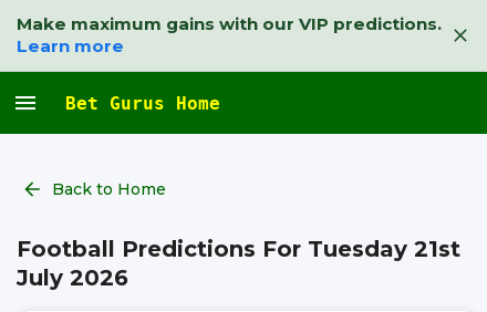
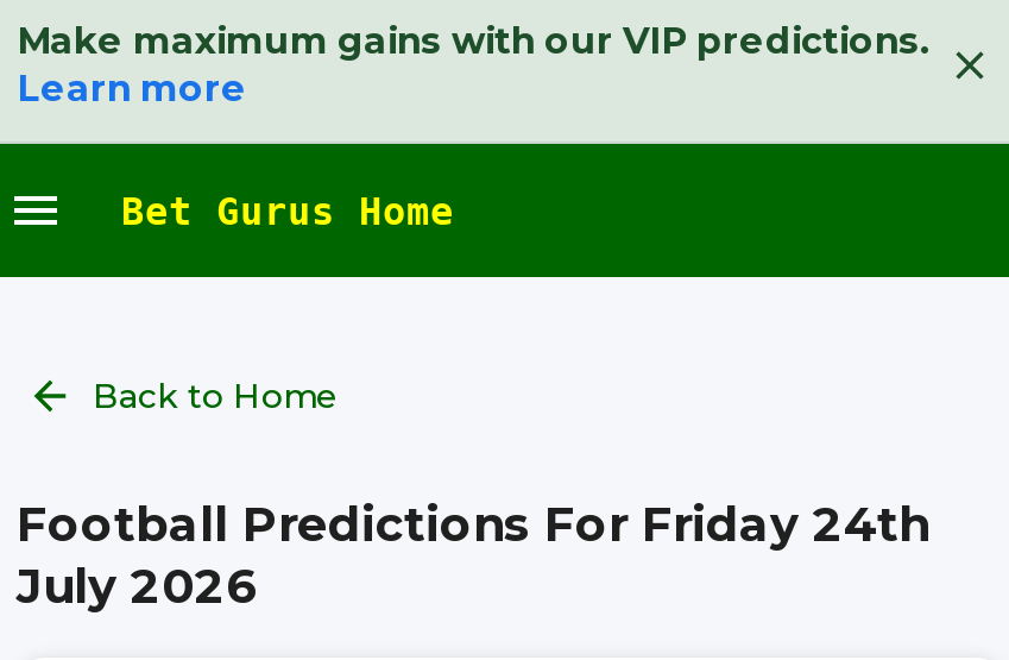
- Football Predictions For Tuesday 21st
+ Football Predictions For Friday 24th
